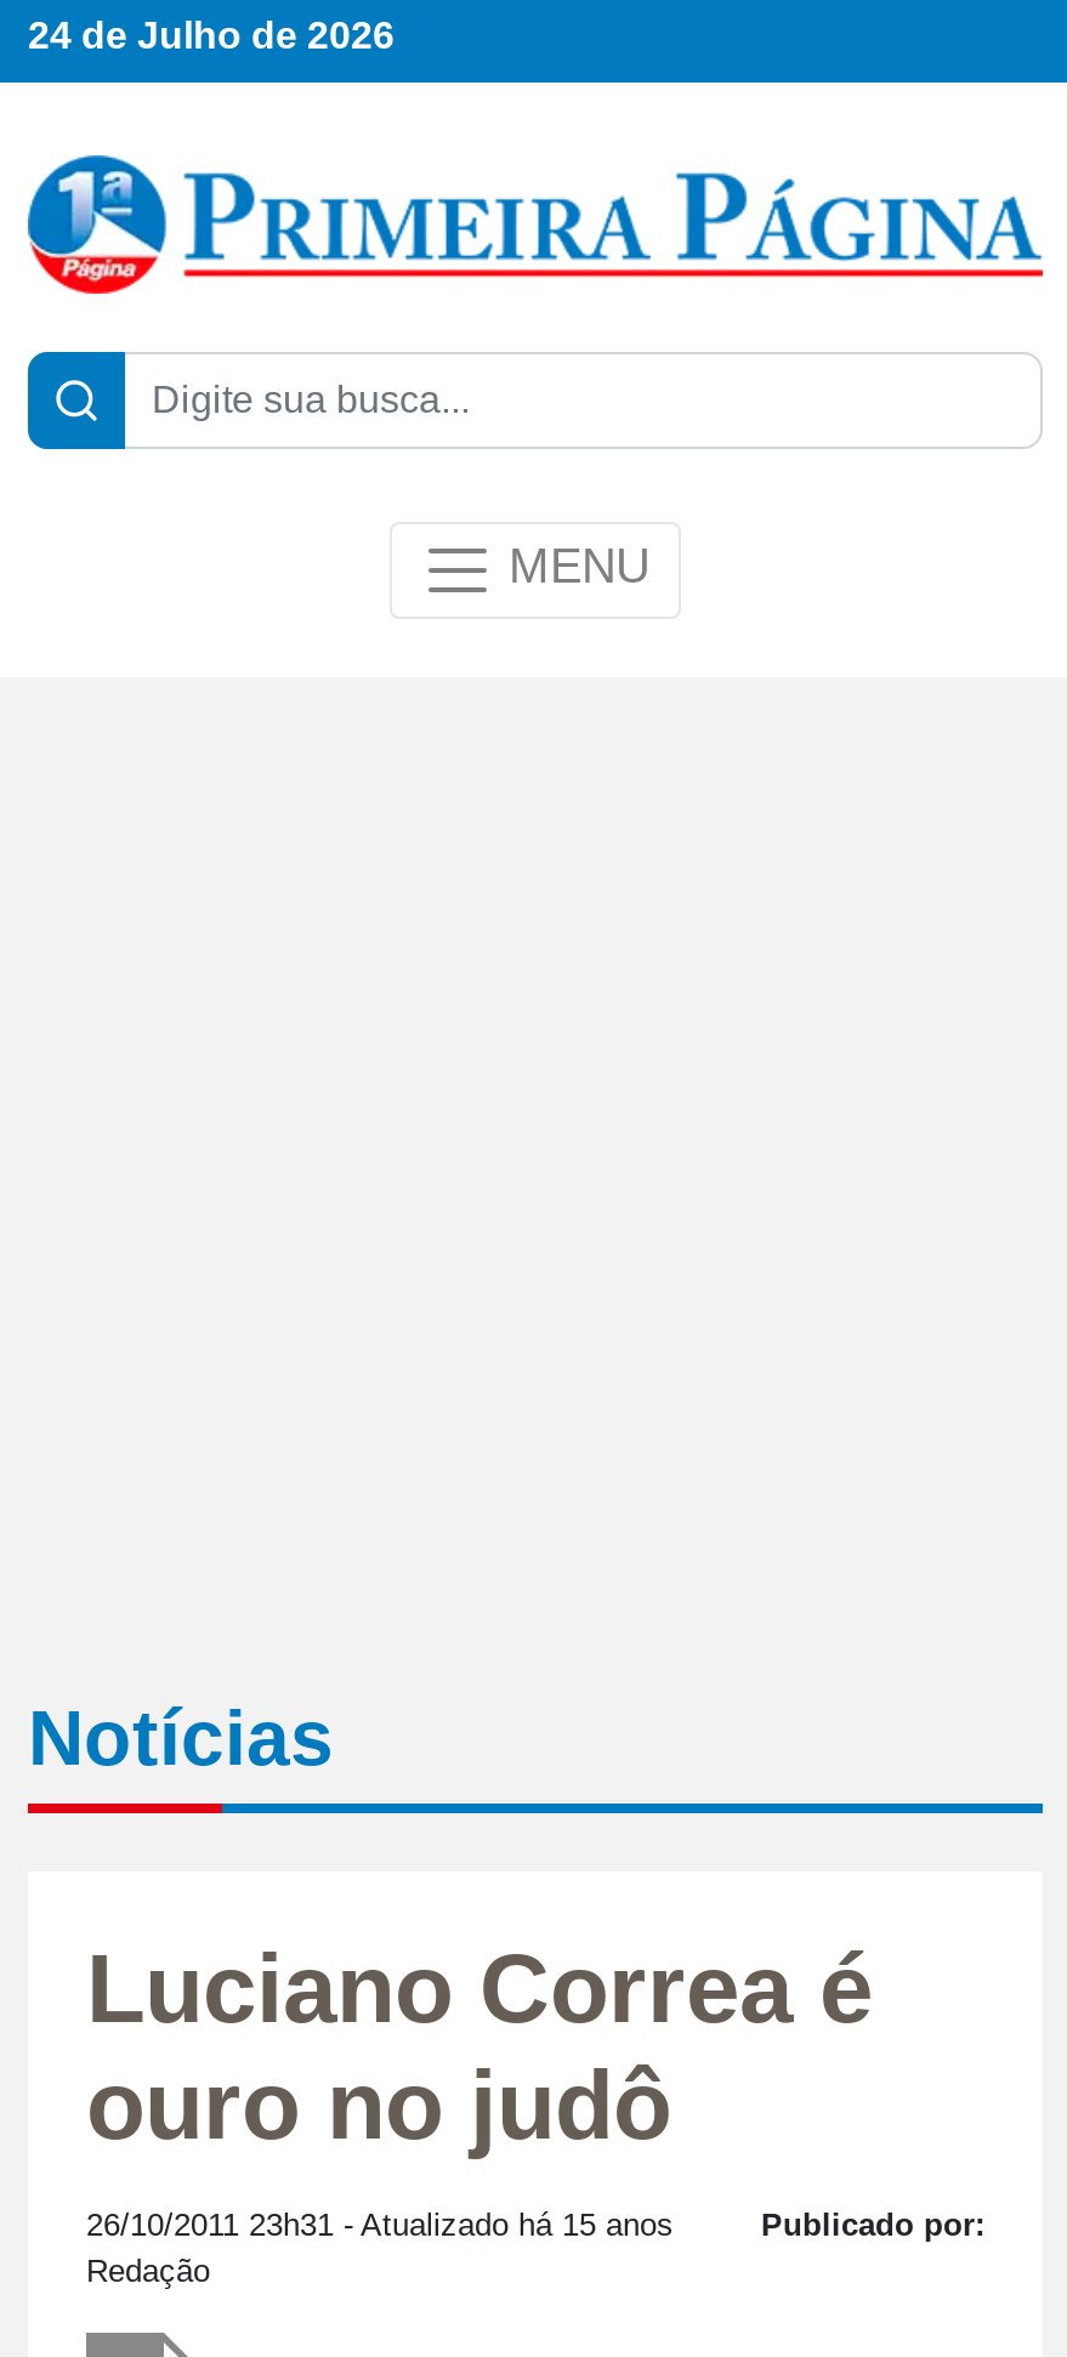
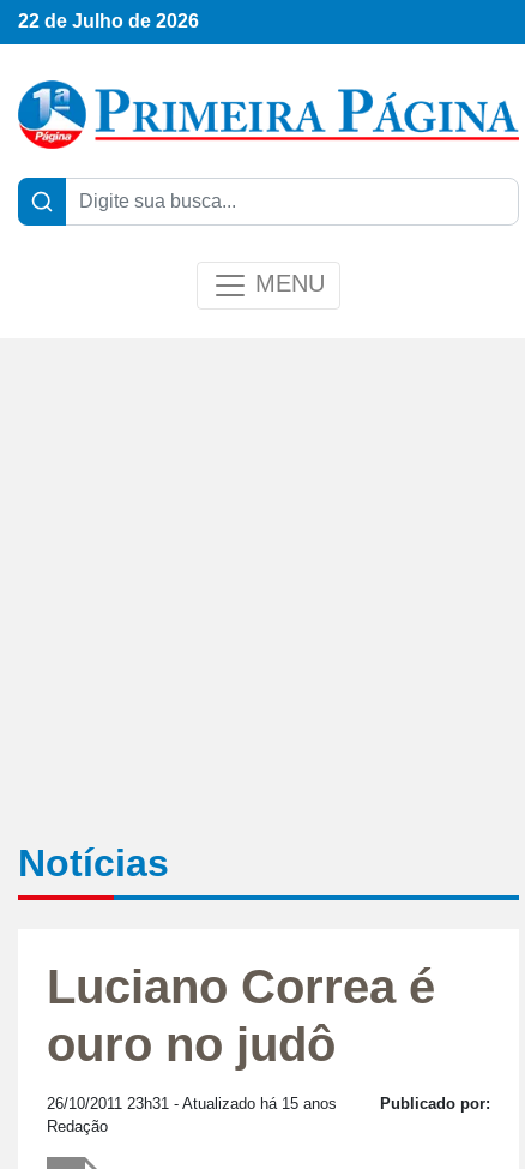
- 24 de Julho de 2026
+ 22 de Julho de 2026
